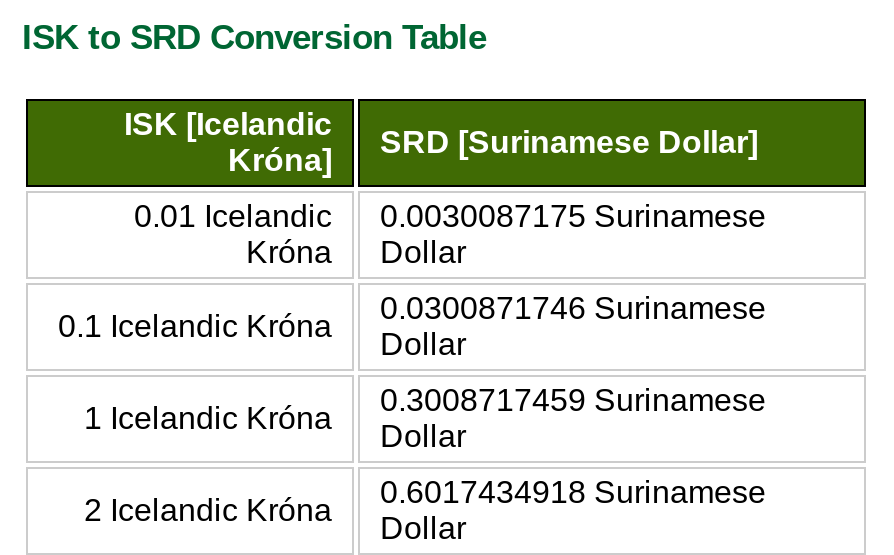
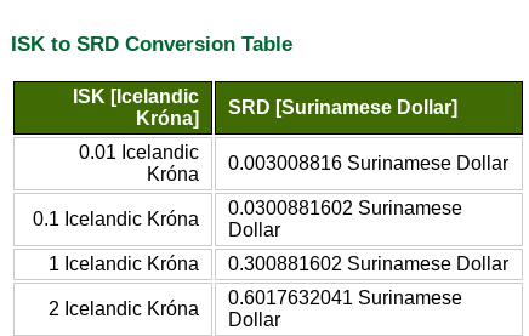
- 0.0030087175 Surinamese
- Dollar
+ 0.003008816 Surinamese Dollar

- 0.0300871746 Surinamese
+ 0.0300881602 Surinamese

- 0.3008717459 Surinamese
- Dollar
+ 0.300881602 Surinamese Dollar

- 0.6017434918 Surinamese
+ 0.6017632041 Surinamese
